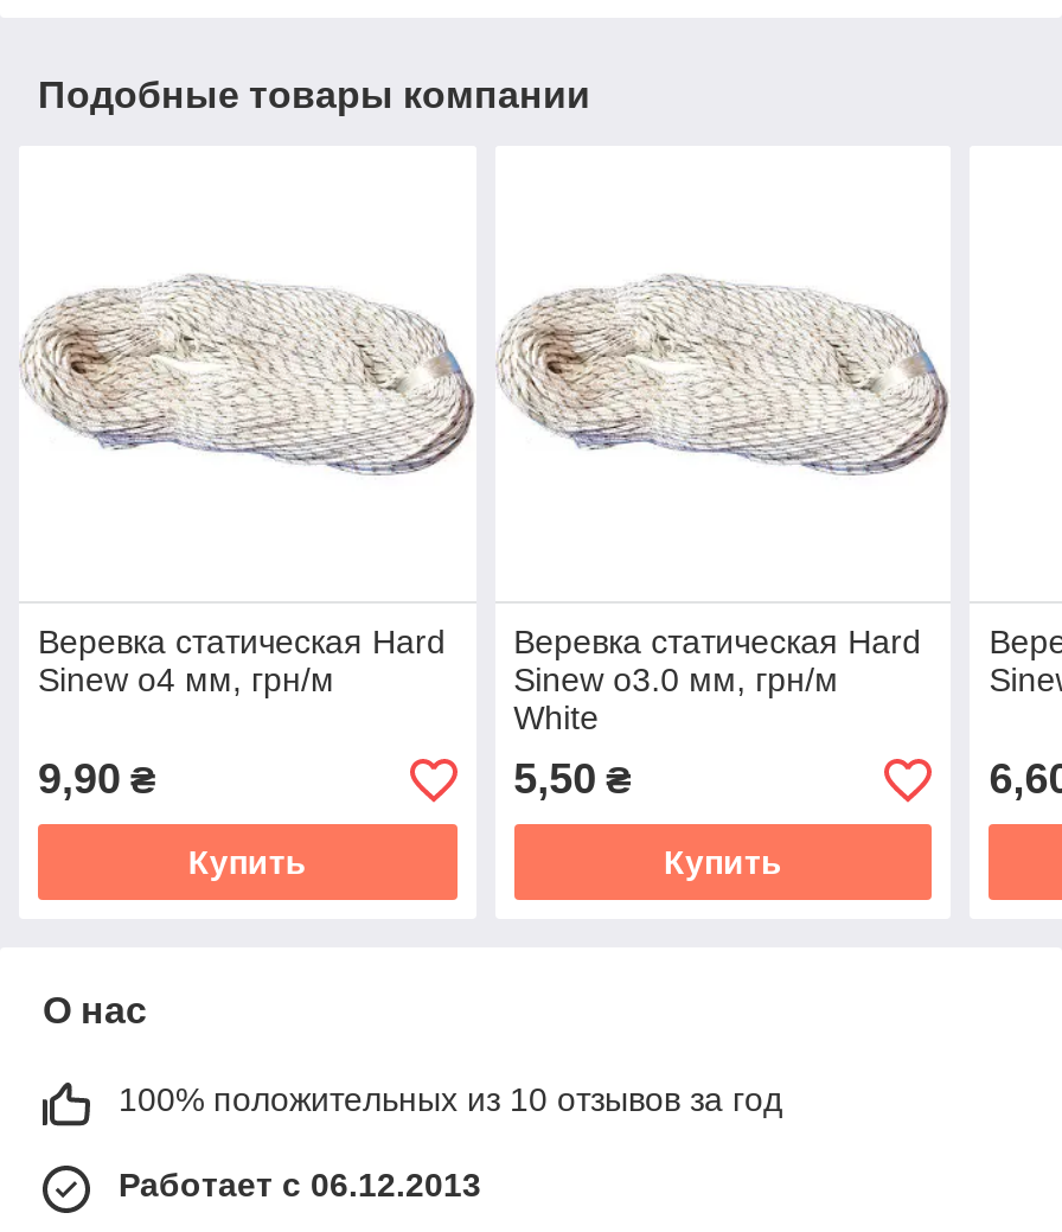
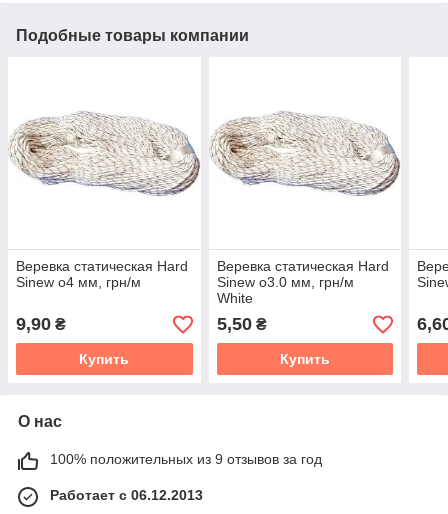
- 100% положительных из 10 отзывов за год
+ 100% положительных из 9 отзывов за год
